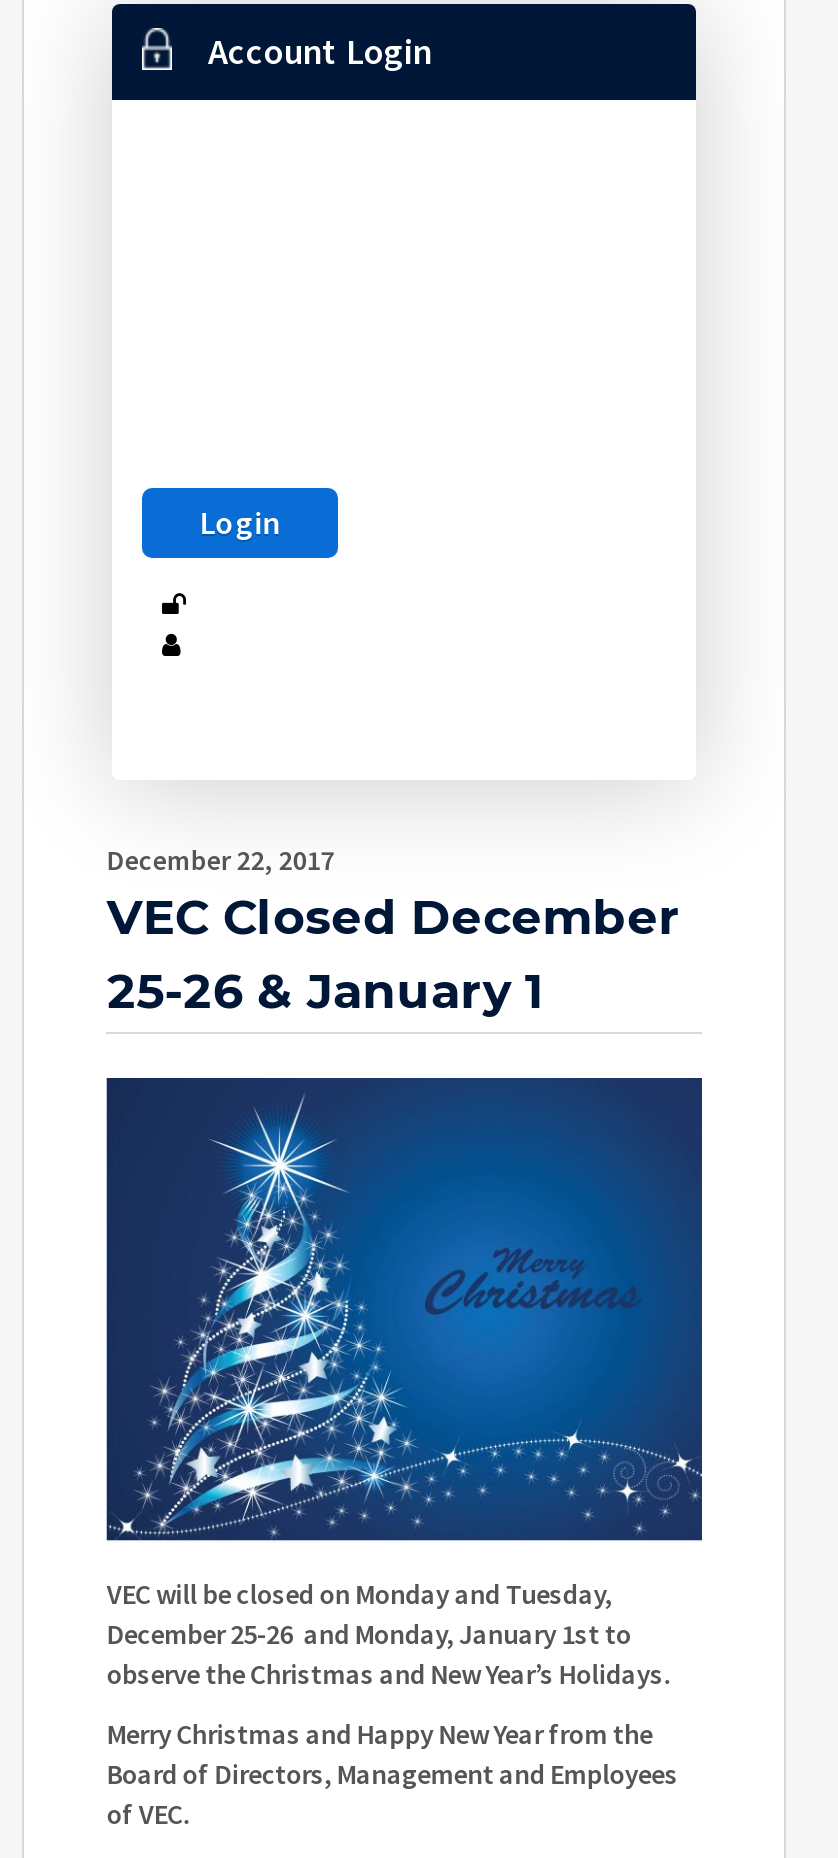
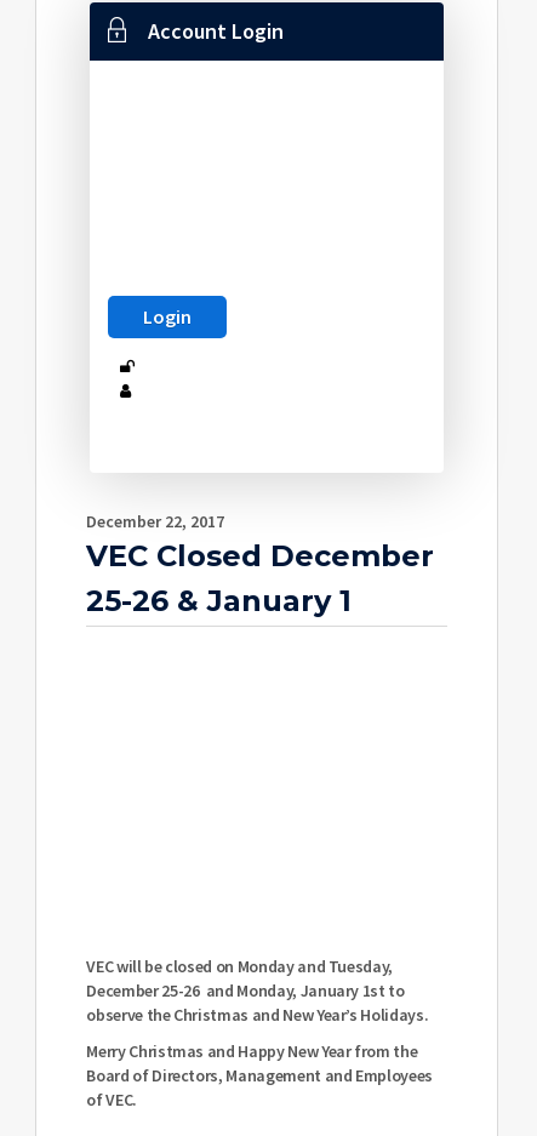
- [image]
